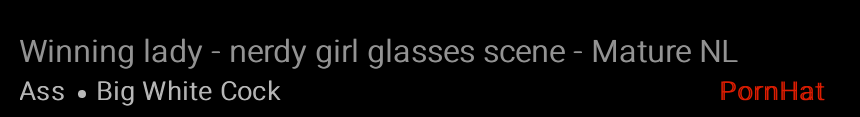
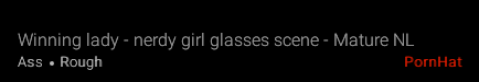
- Ass Big White Cock
+ Ass Rough
